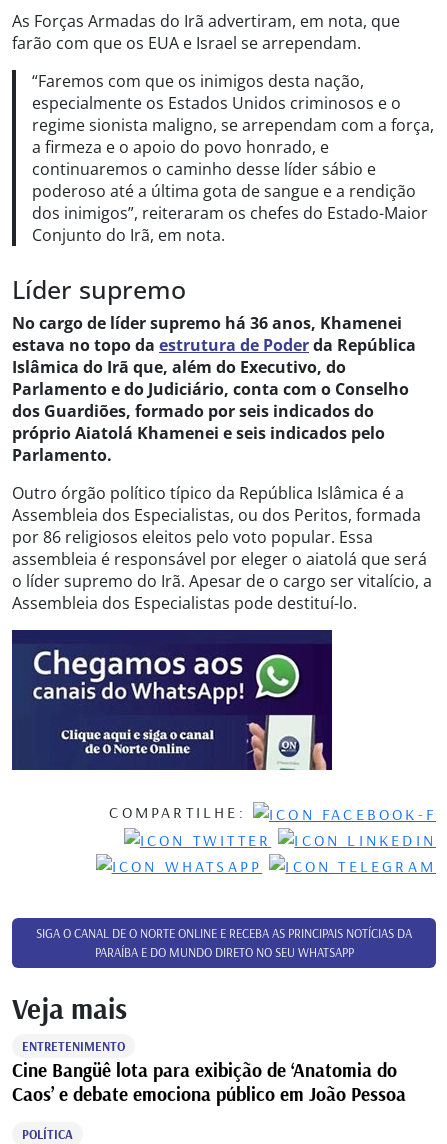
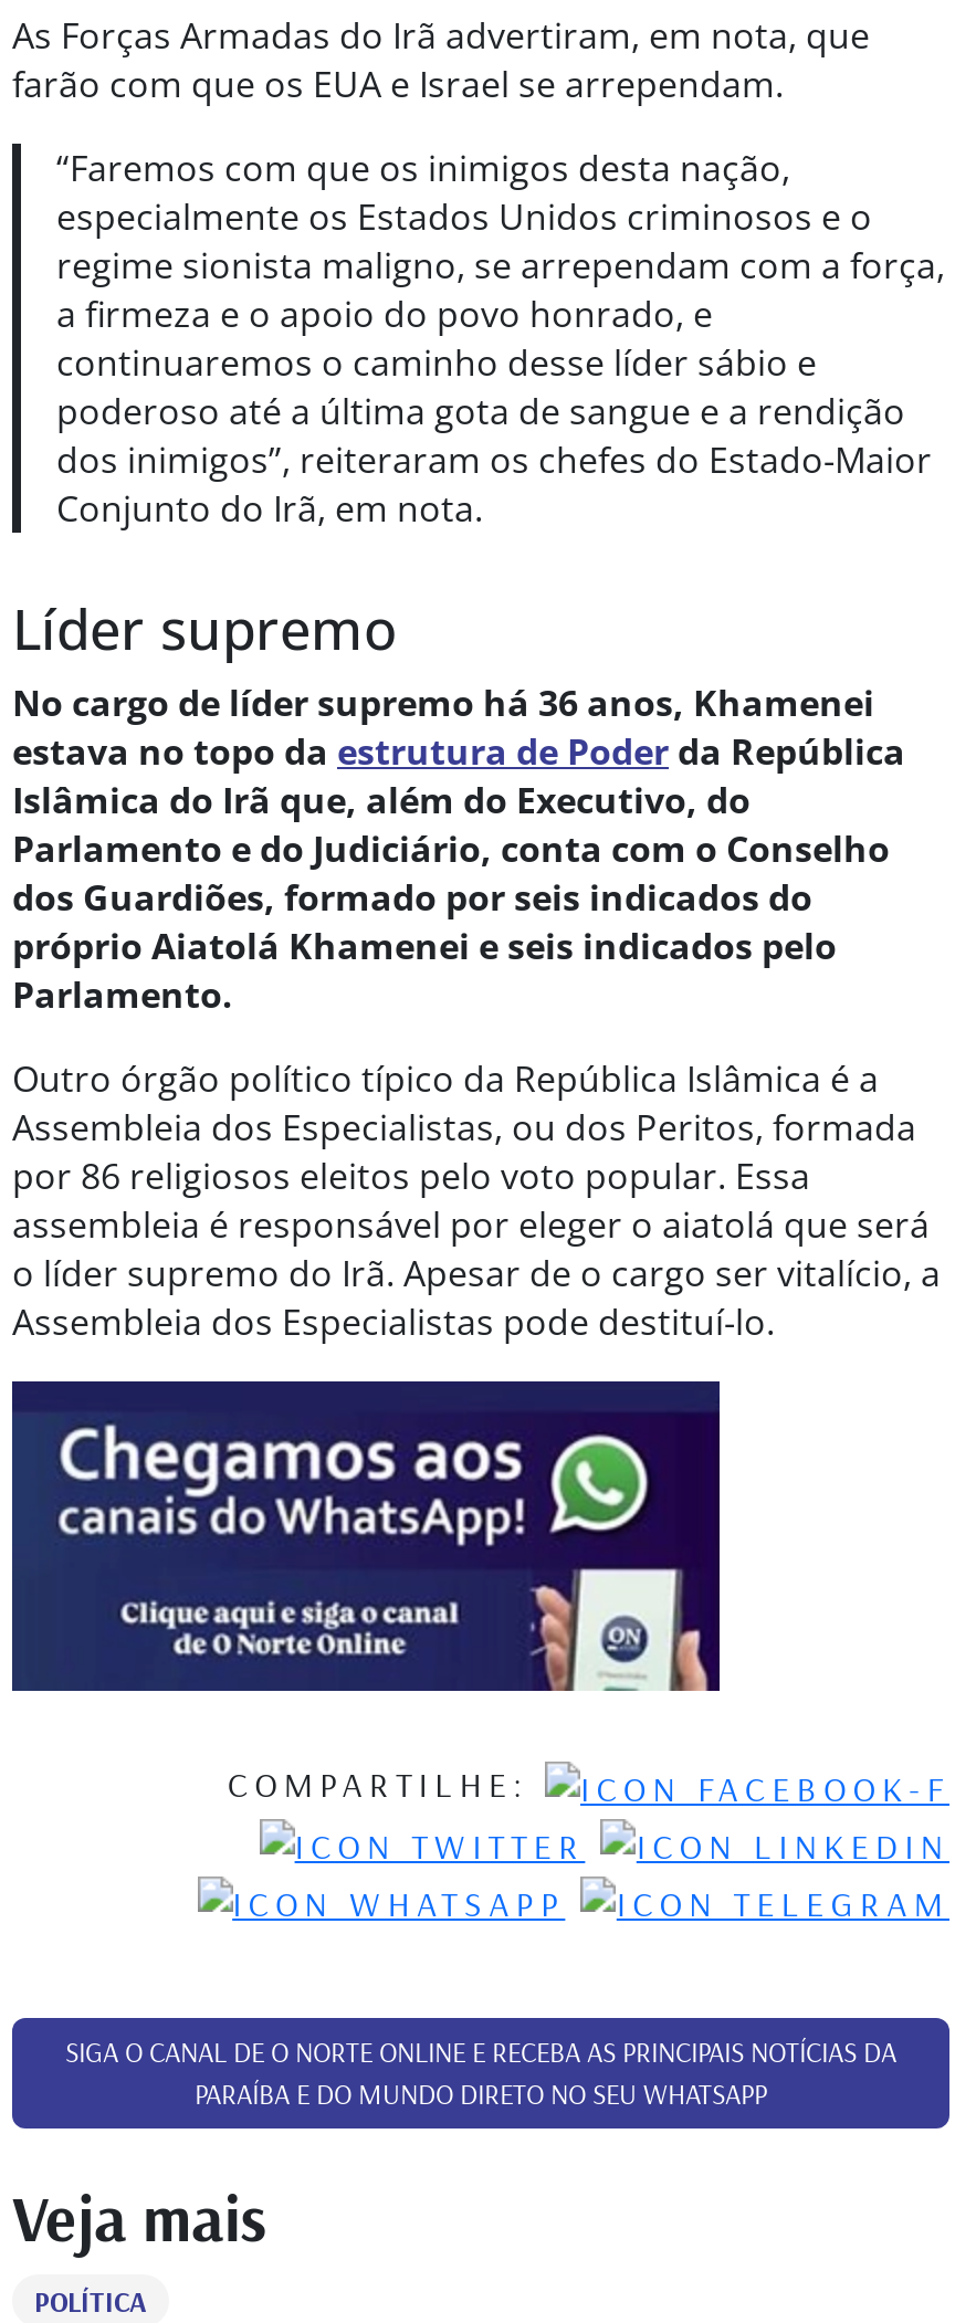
- ENTRETENIMENTO
- Cine Bangüê lota para exibição de ‘Anatomia do
- Caos’ e debate emociona público em João Pessoa
